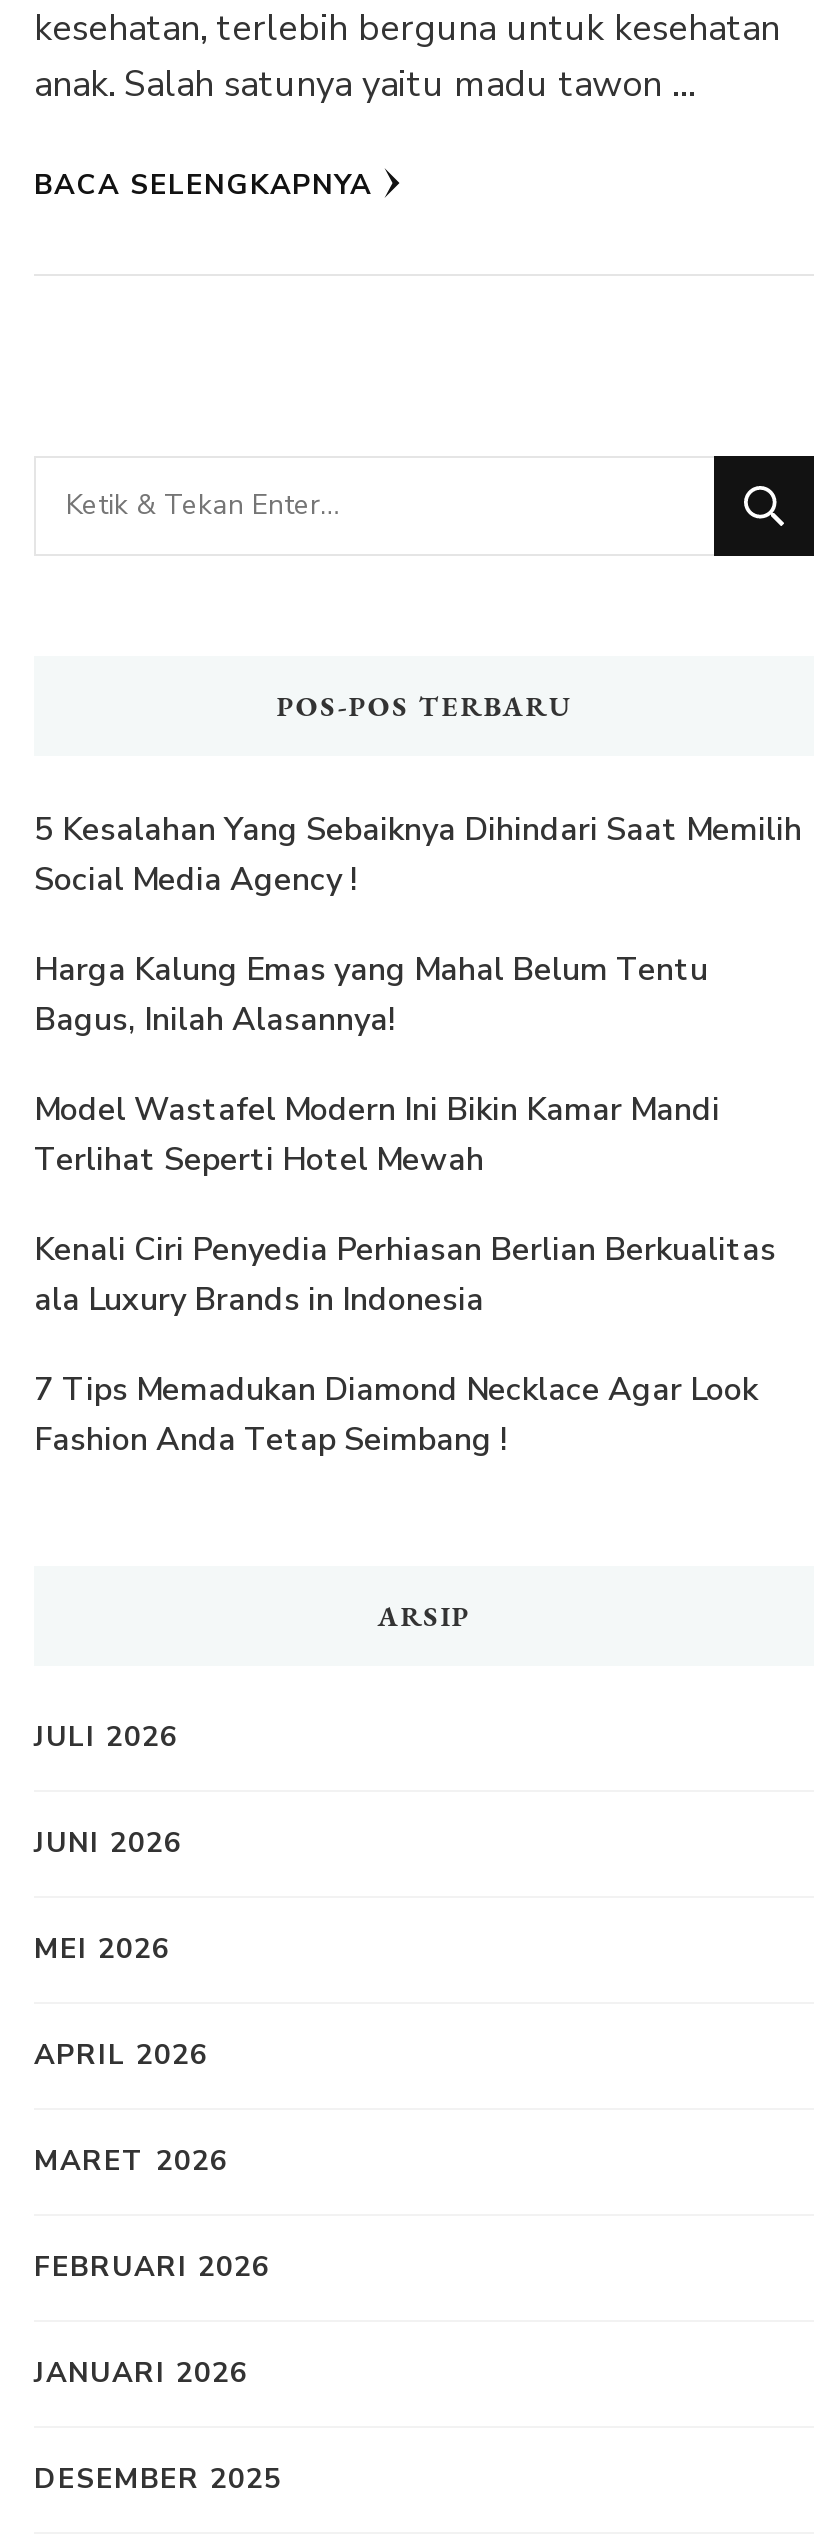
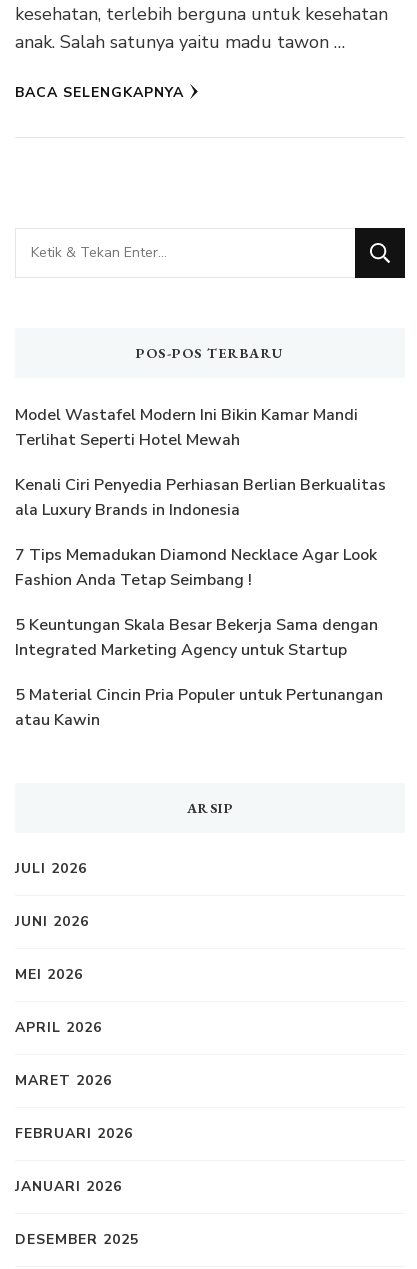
- 5 Kesalahan Yang Sebaiknya Dihindari Saat Memilih
- Social Media Agency !
- Harga Kalung Emas yang Mahal Belum Tentu
- Bagus, Inilah Alasannya!

moved up: Model Wastafel Modern Ini Bikin Kamar Mandi | Terlihat Seperti Hotel Mewah | Kenali Ciri Penyedia Perhiasan Berlian Berkualitas | ala Luxury Brands in Indonesia | 7 Tips Memadukan Diamond Necklace Agar Look | Fashion Anda Tetap Seimbang !

+ 5 Keuntungan Skala Besar Bekerja Sama dengan
+ Integrated Marketing Agency untuk Startup
+ 5 Material Cincin Pria Populer untuk Pertunangan
+ atau Kawin
